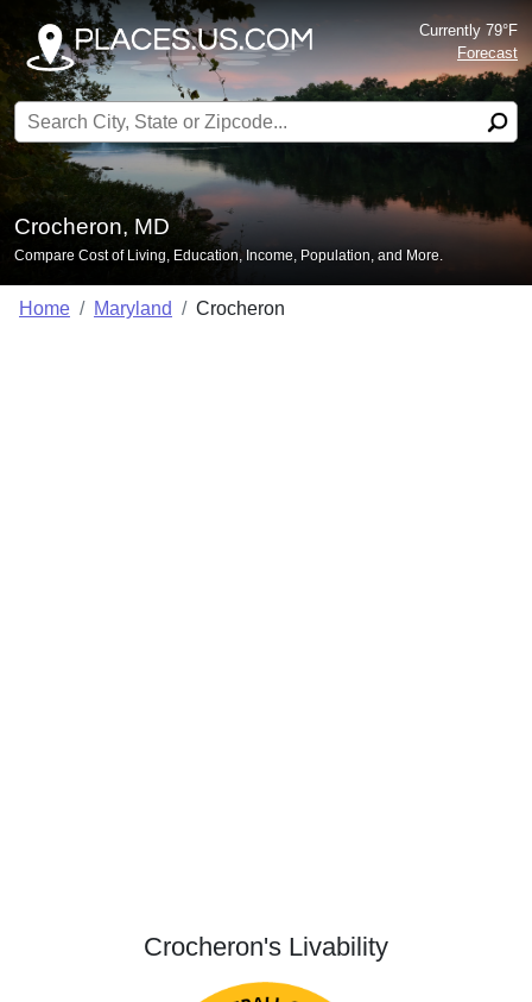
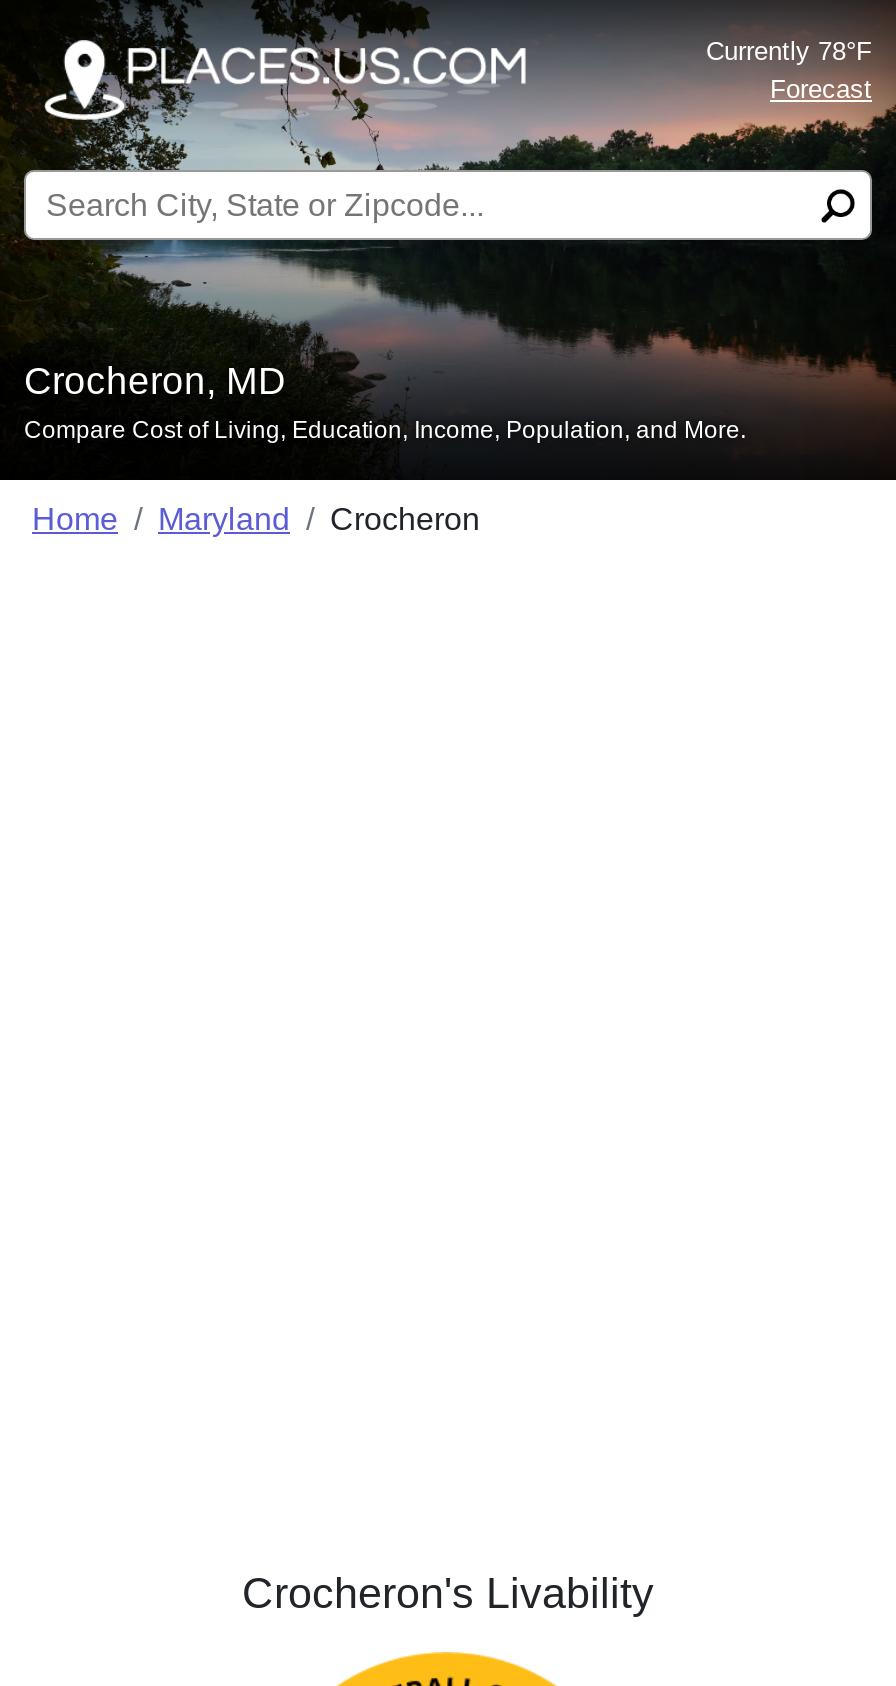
- Currently 79°F
+ Currently 78°F
